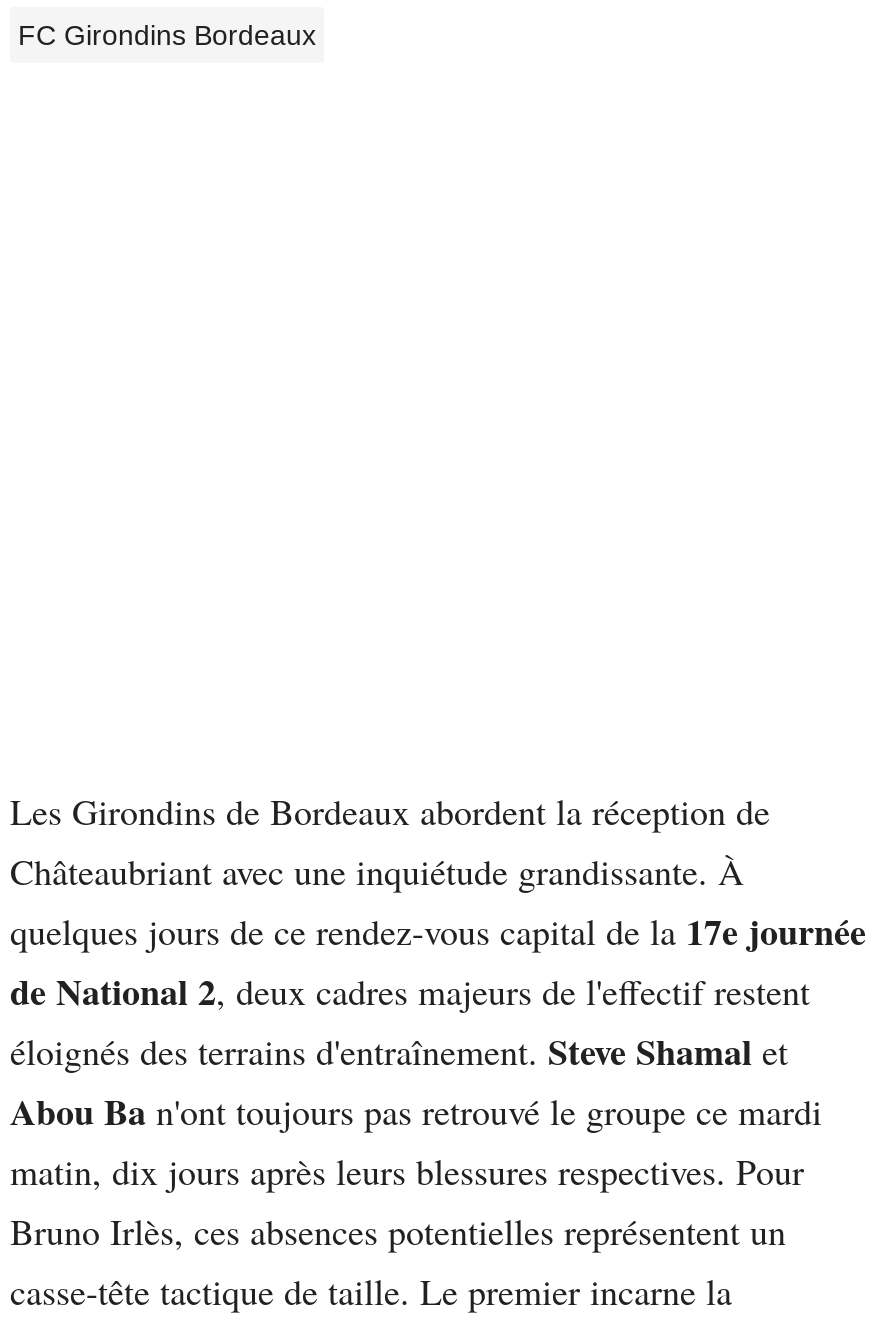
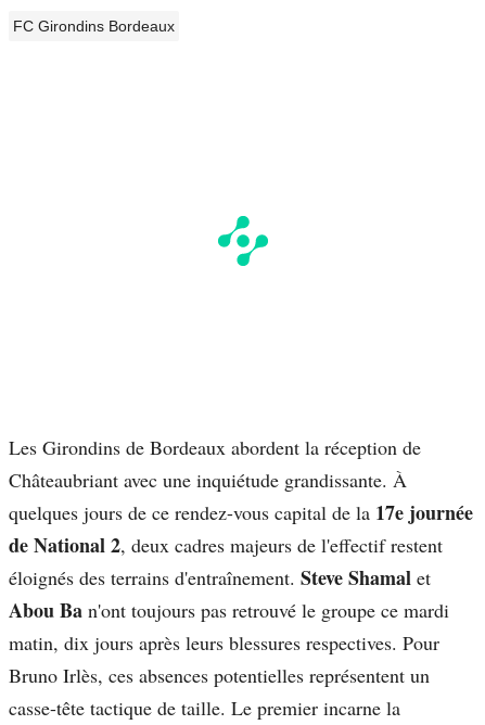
+ [image]
